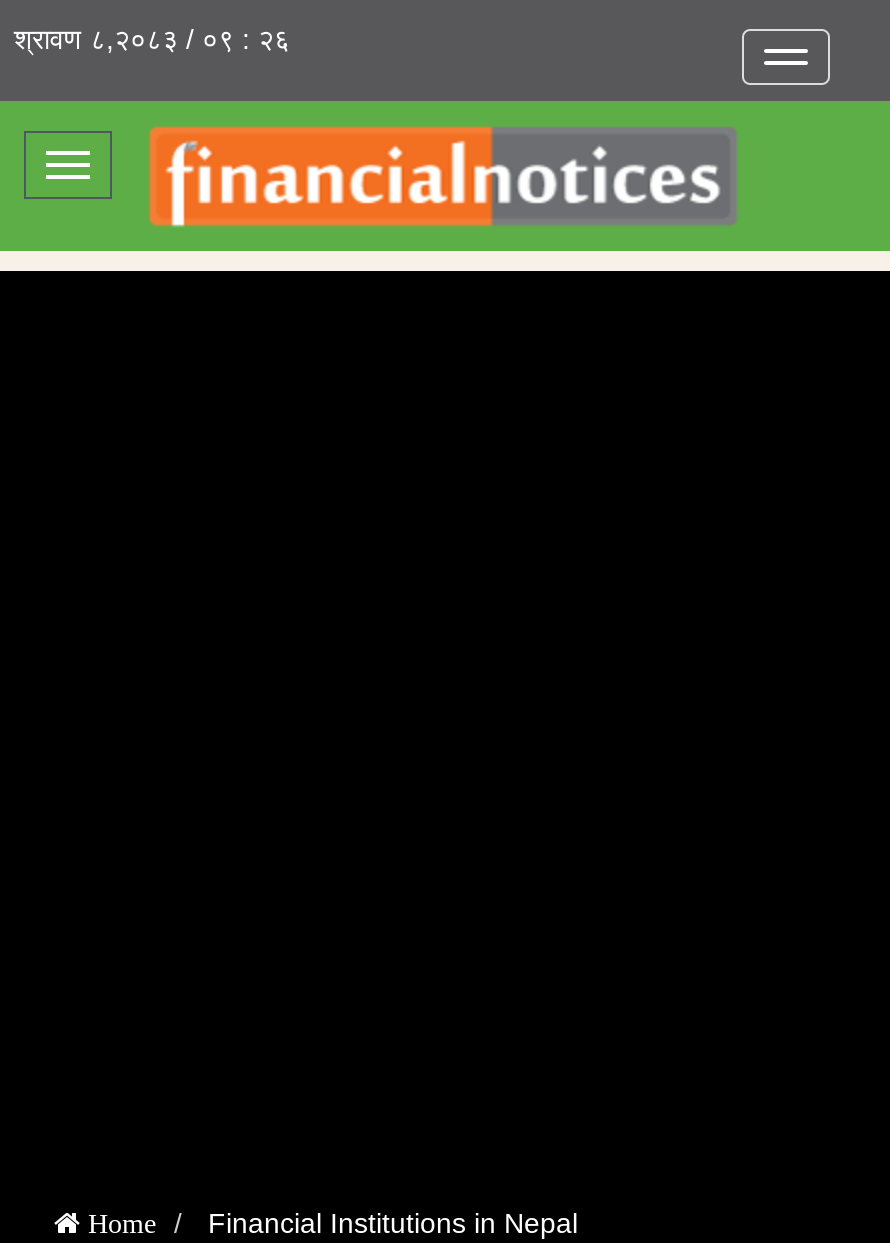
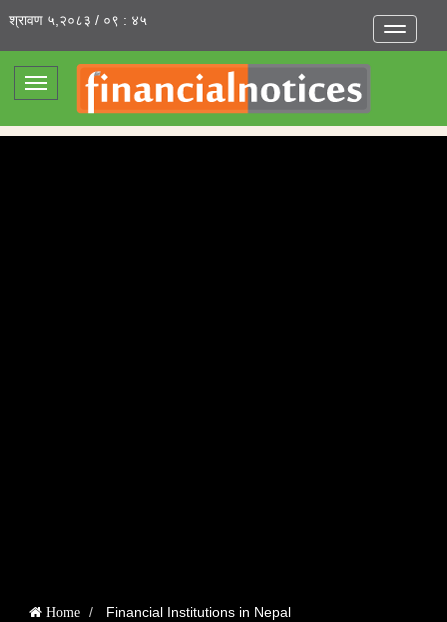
- श्रावण ८,२०८३ / ०९ : २६
+ श्रावण ५,२०८३ / ०९ : ४५
